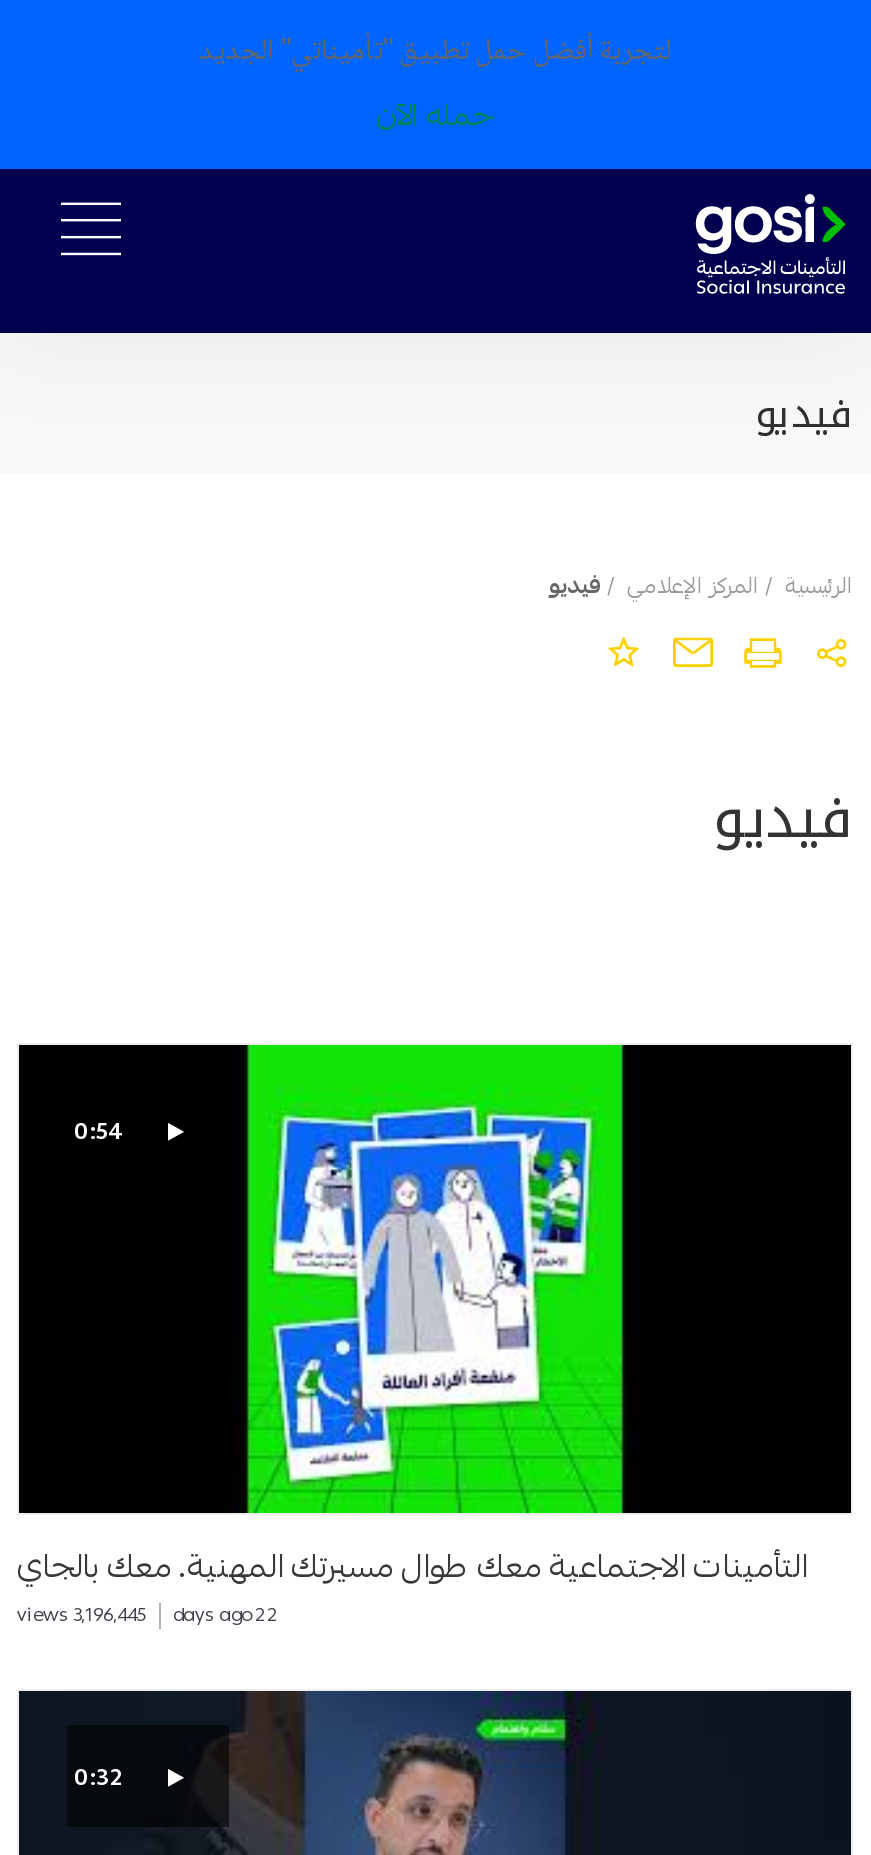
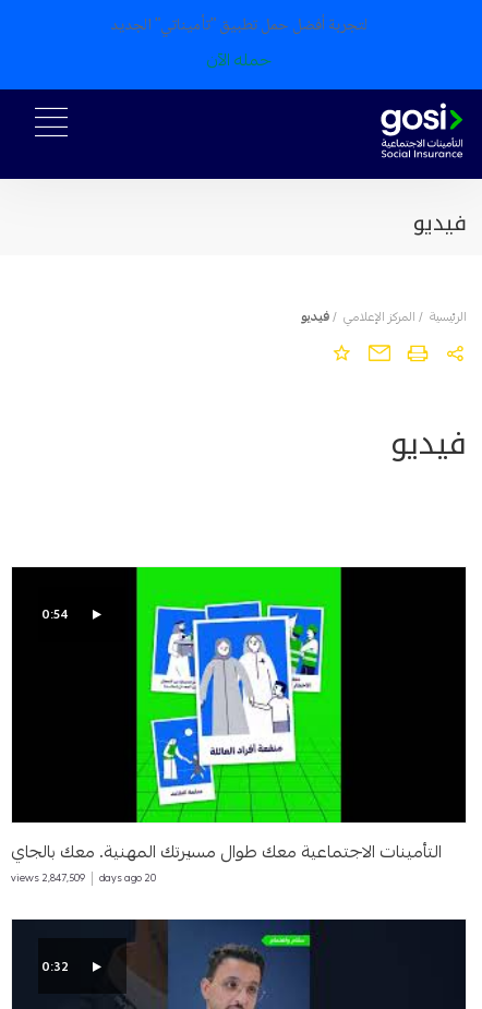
- 3,196,445
+ 2,847,509

- 22
+ 20
